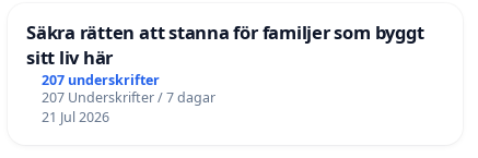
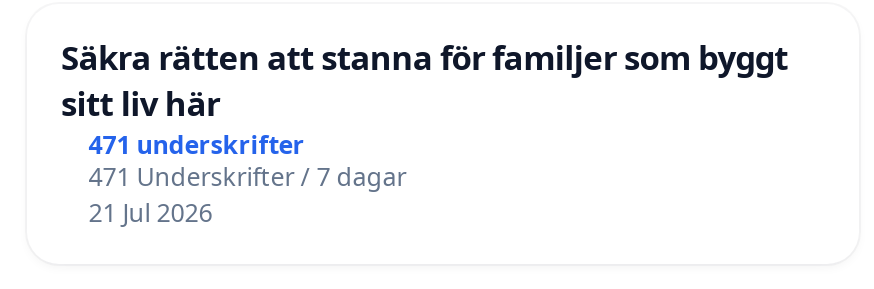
- 207 underskrifter
+ 471 underskrifter

- 207 Underskrifter / 7 dagar
+ 471 Underskrifter / 7 dagar
